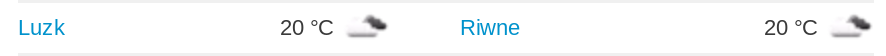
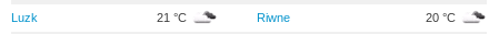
- 20 °C
+ 21 °C
